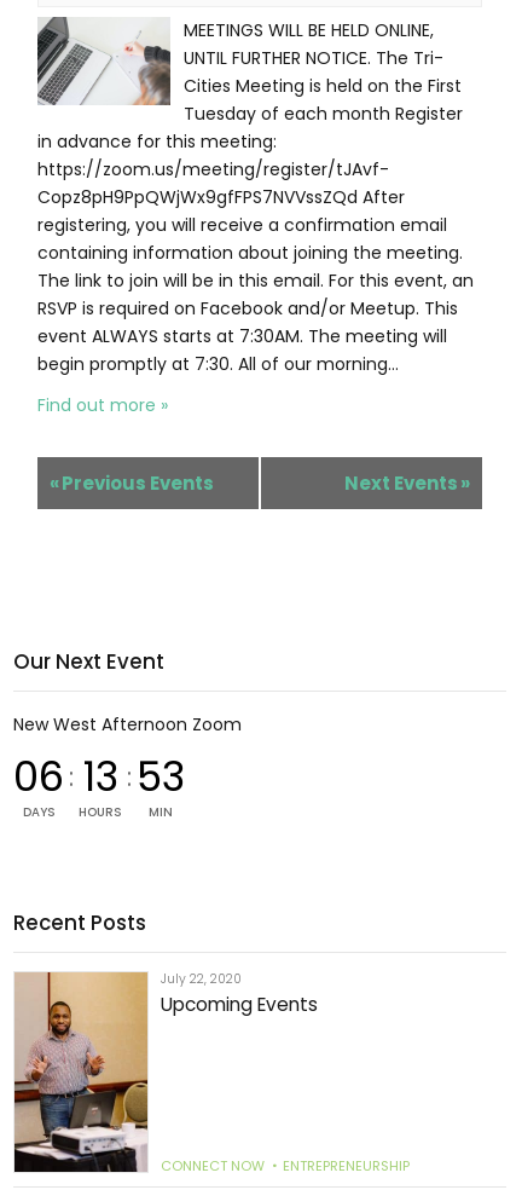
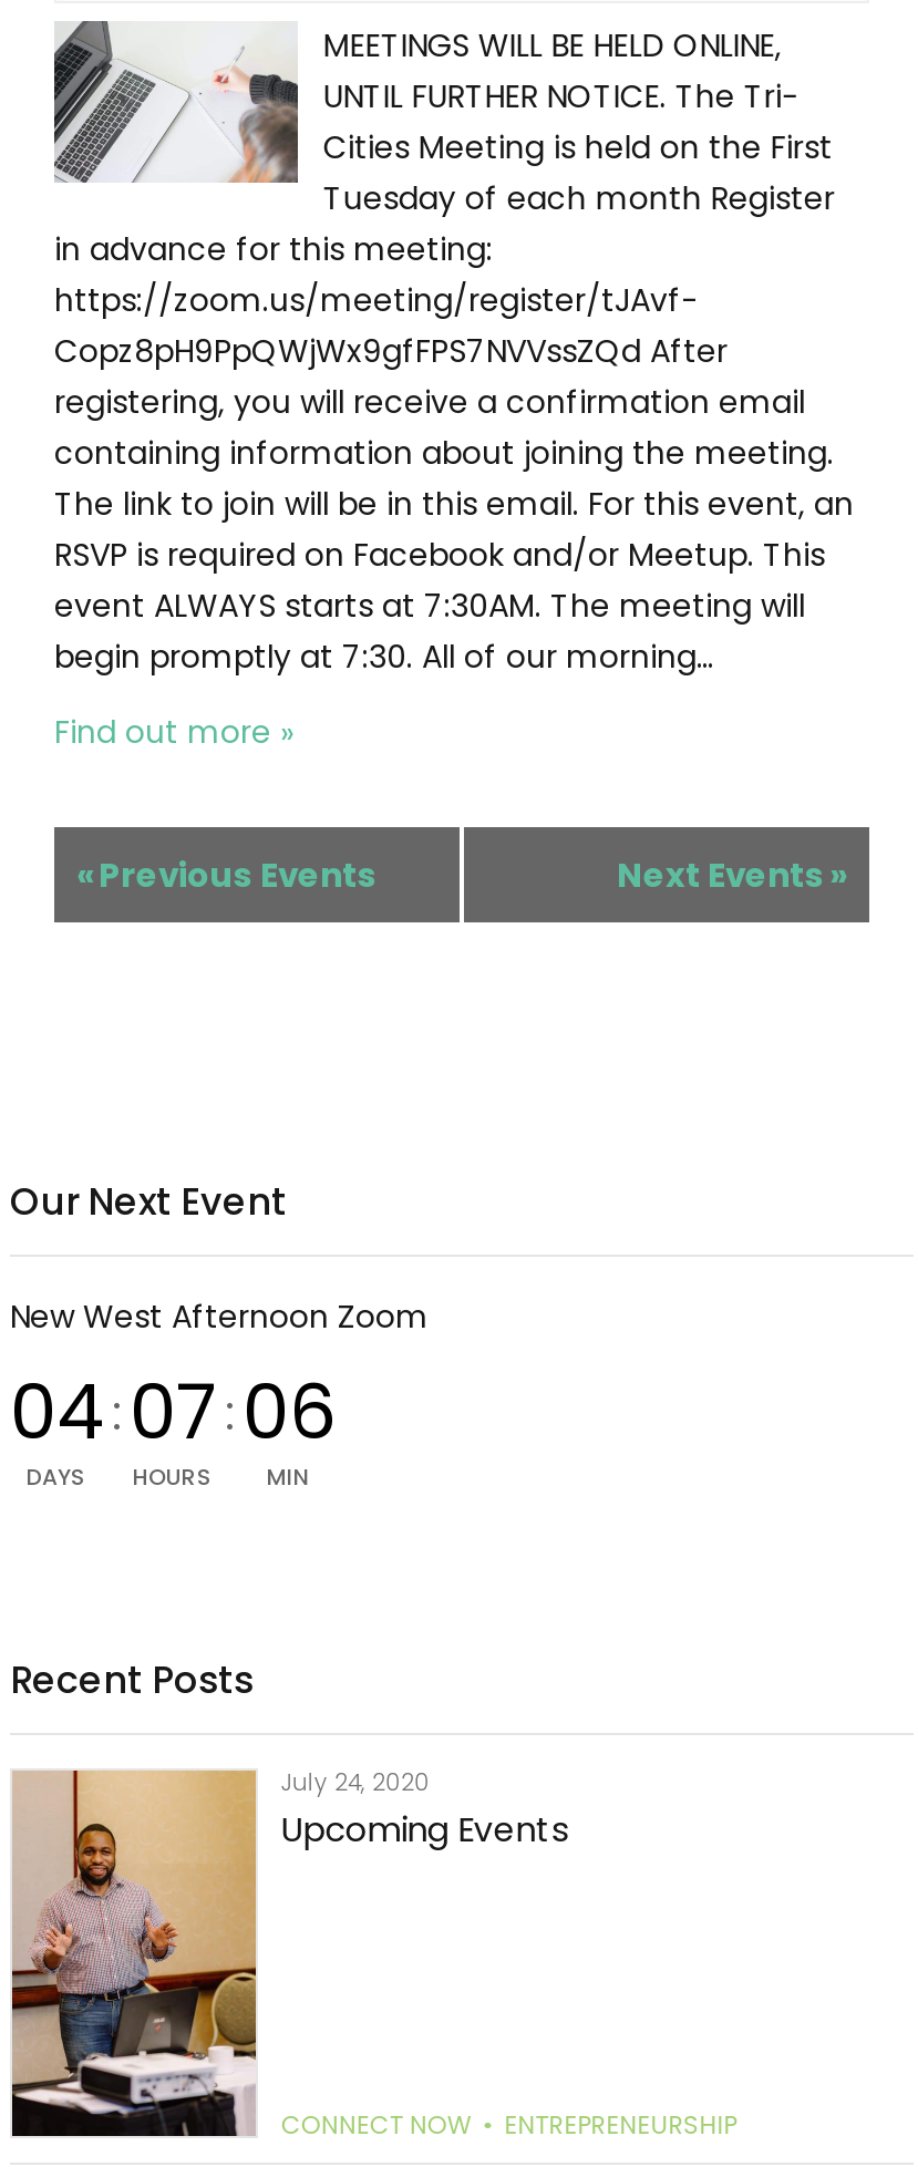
- 06
+ 04

- : 13
+ : 07

- : 53
+ : 06

- July 22, 2020
+ July 24, 2020
